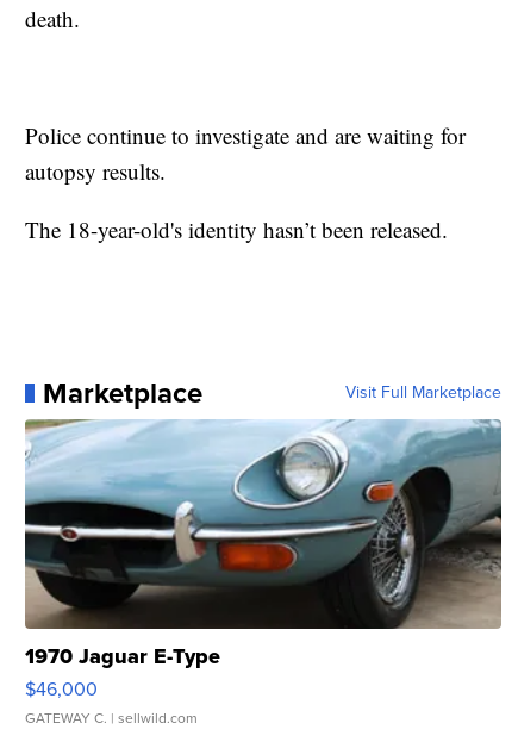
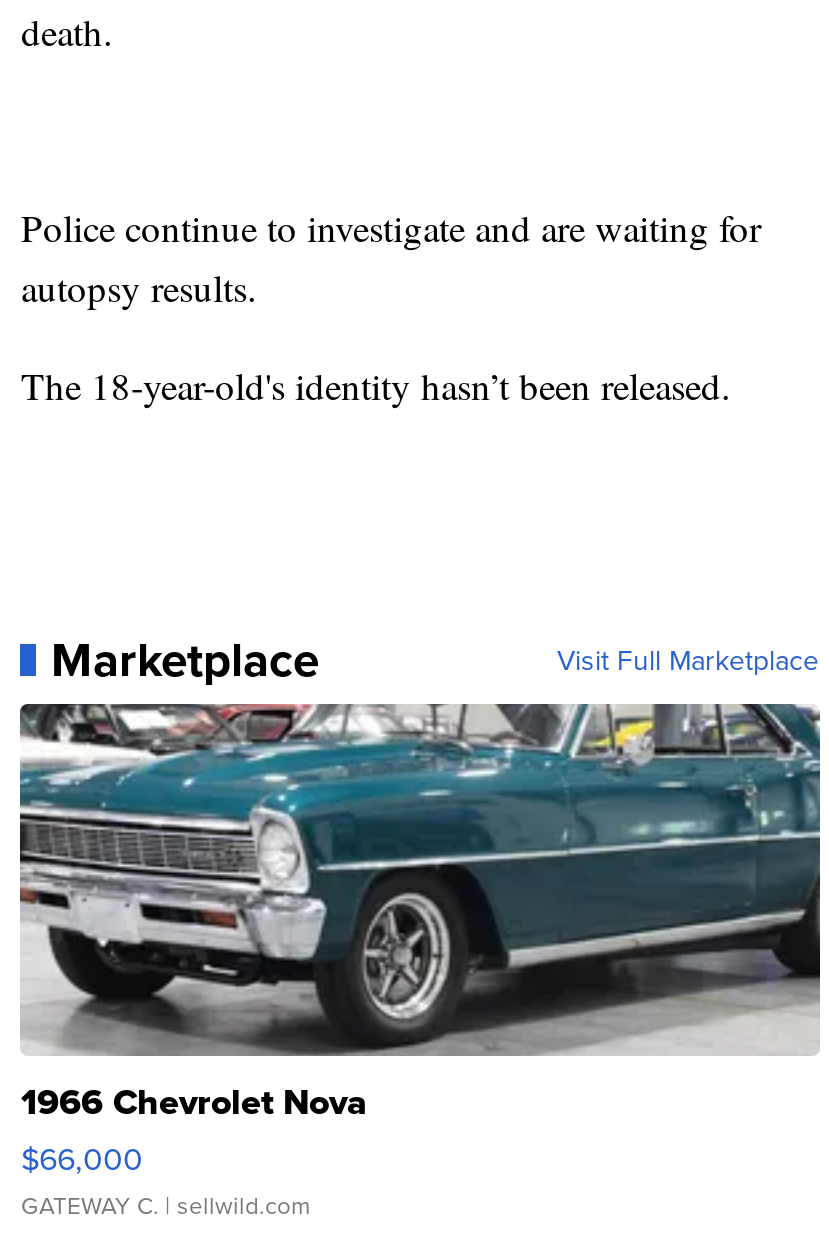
- [image]
- 1970 Jaguar E-Type
- $46,000
+ [image]
+ 1966 Chevrolet Nova
+ $66,000
